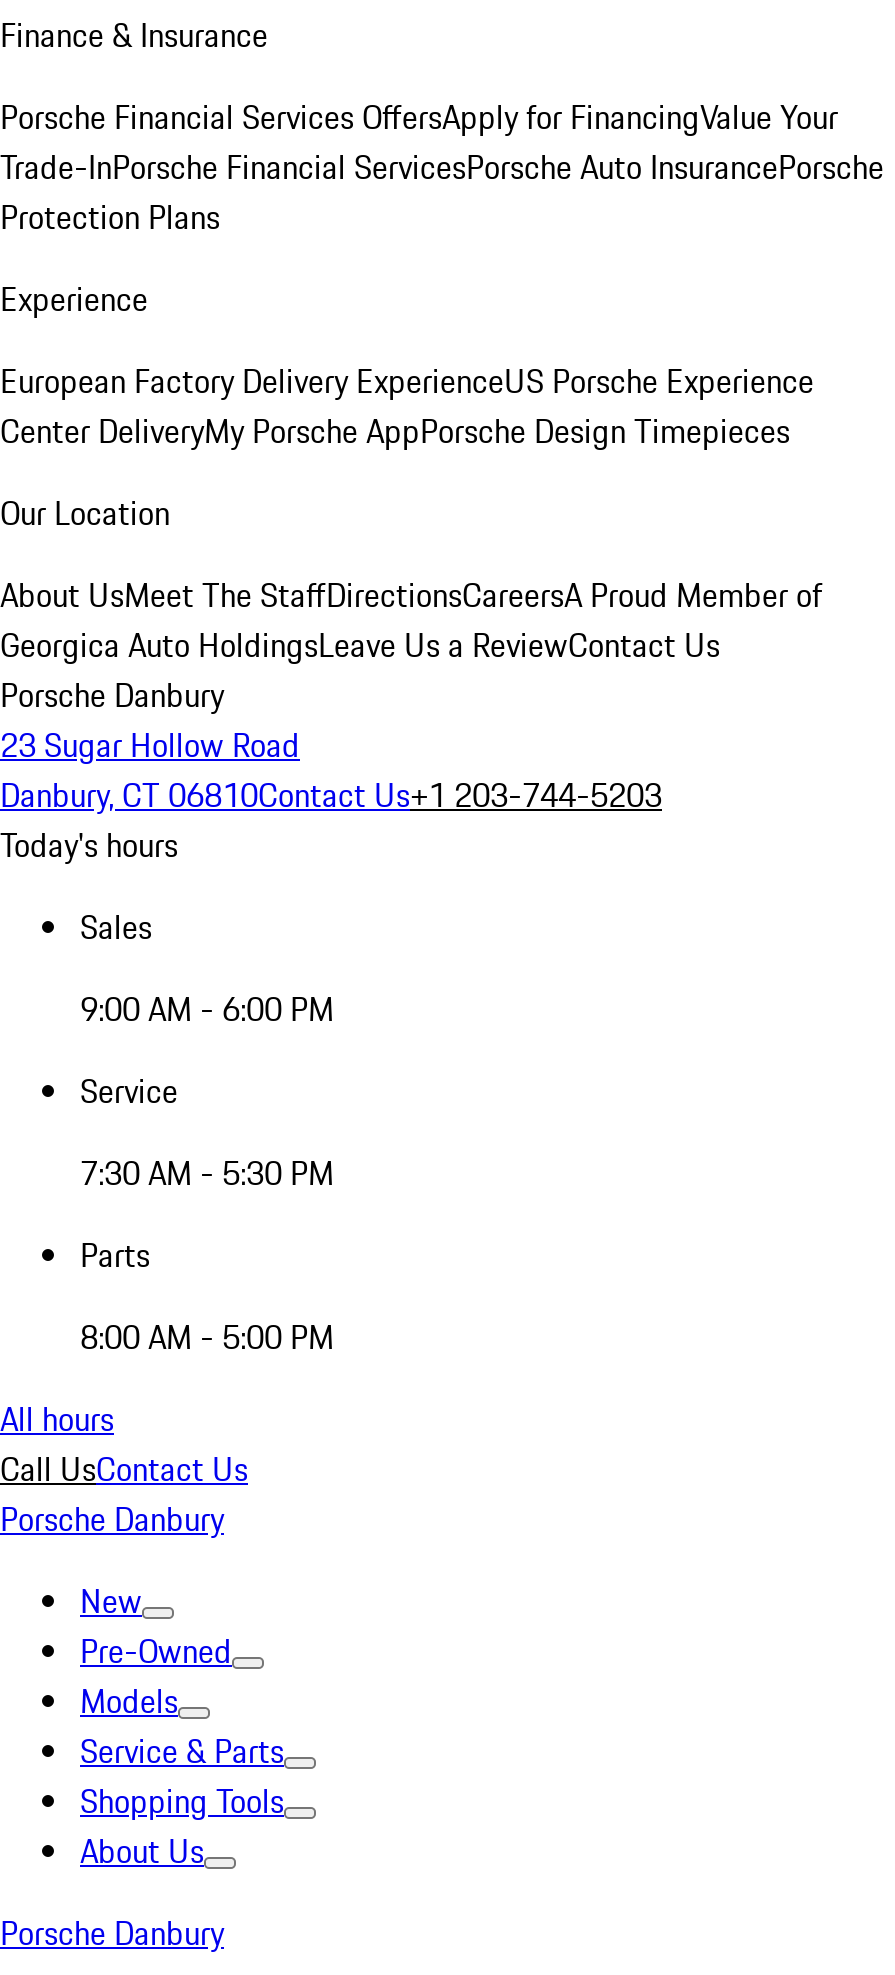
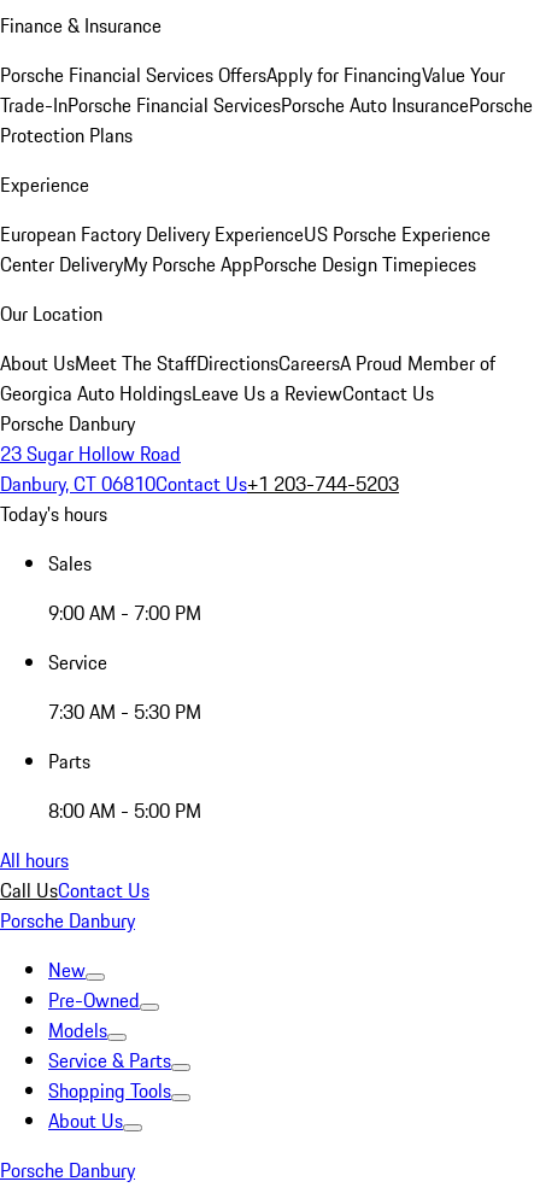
- 9:00 AM - 6:00 PM
+ 9:00 AM - 7:00 PM
